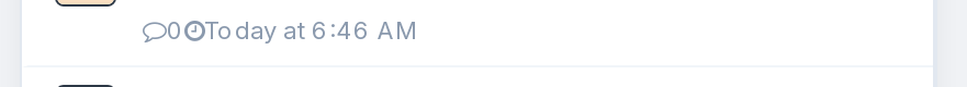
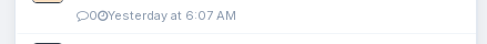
- Today at 6:46 AM
+ Yesterday at 6:07 AM
